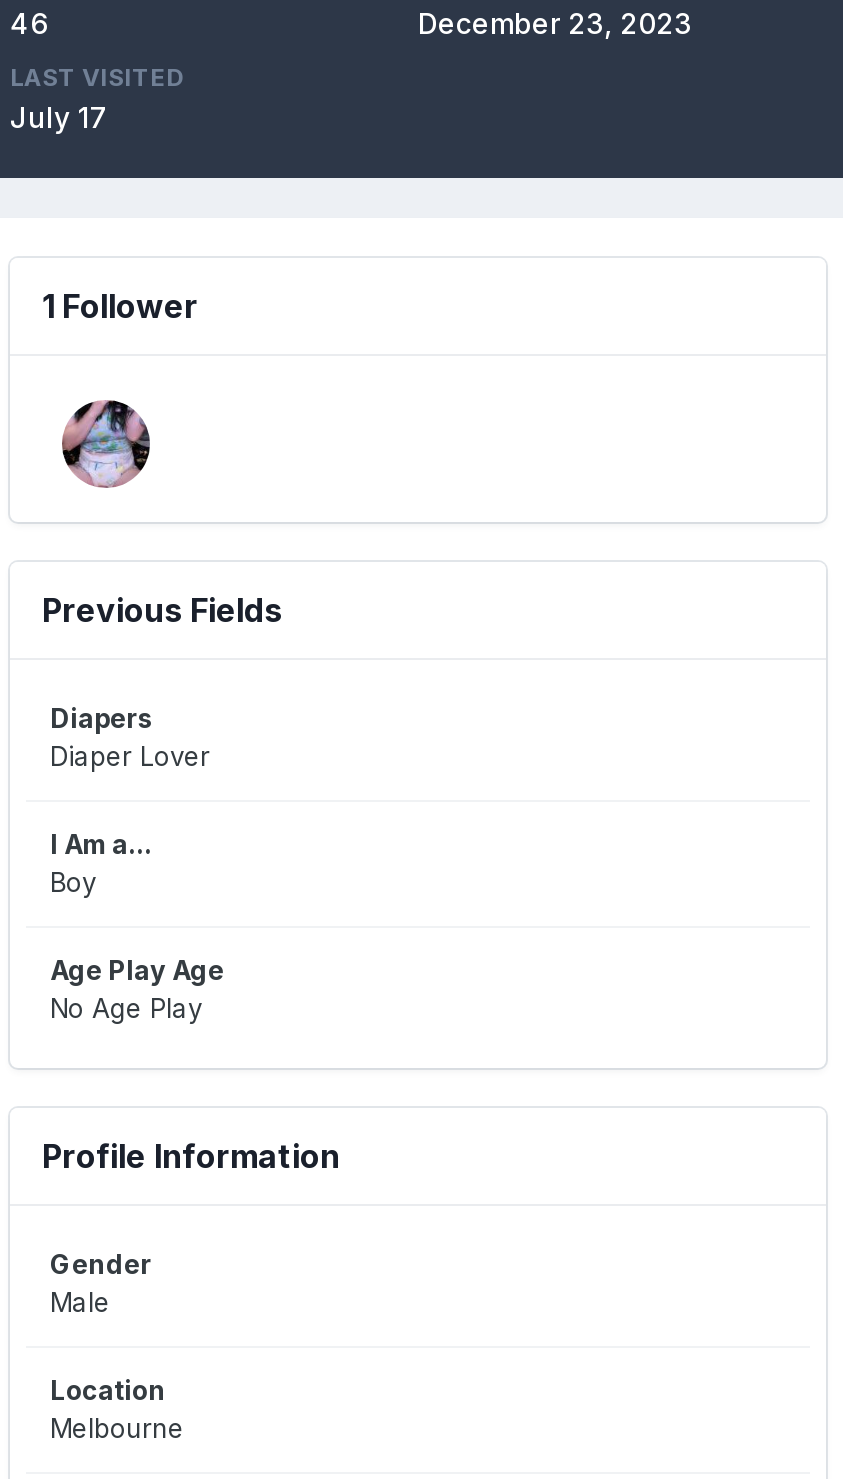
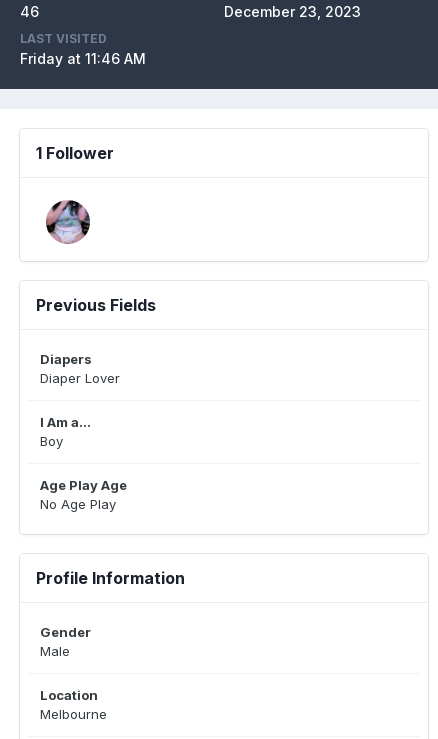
- July 17
+ Friday at 11:46 AM
